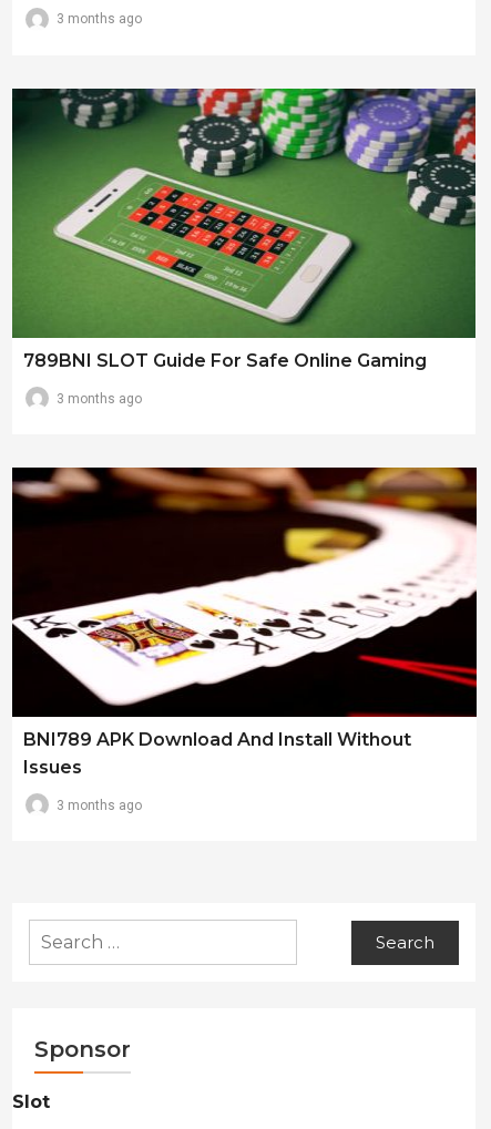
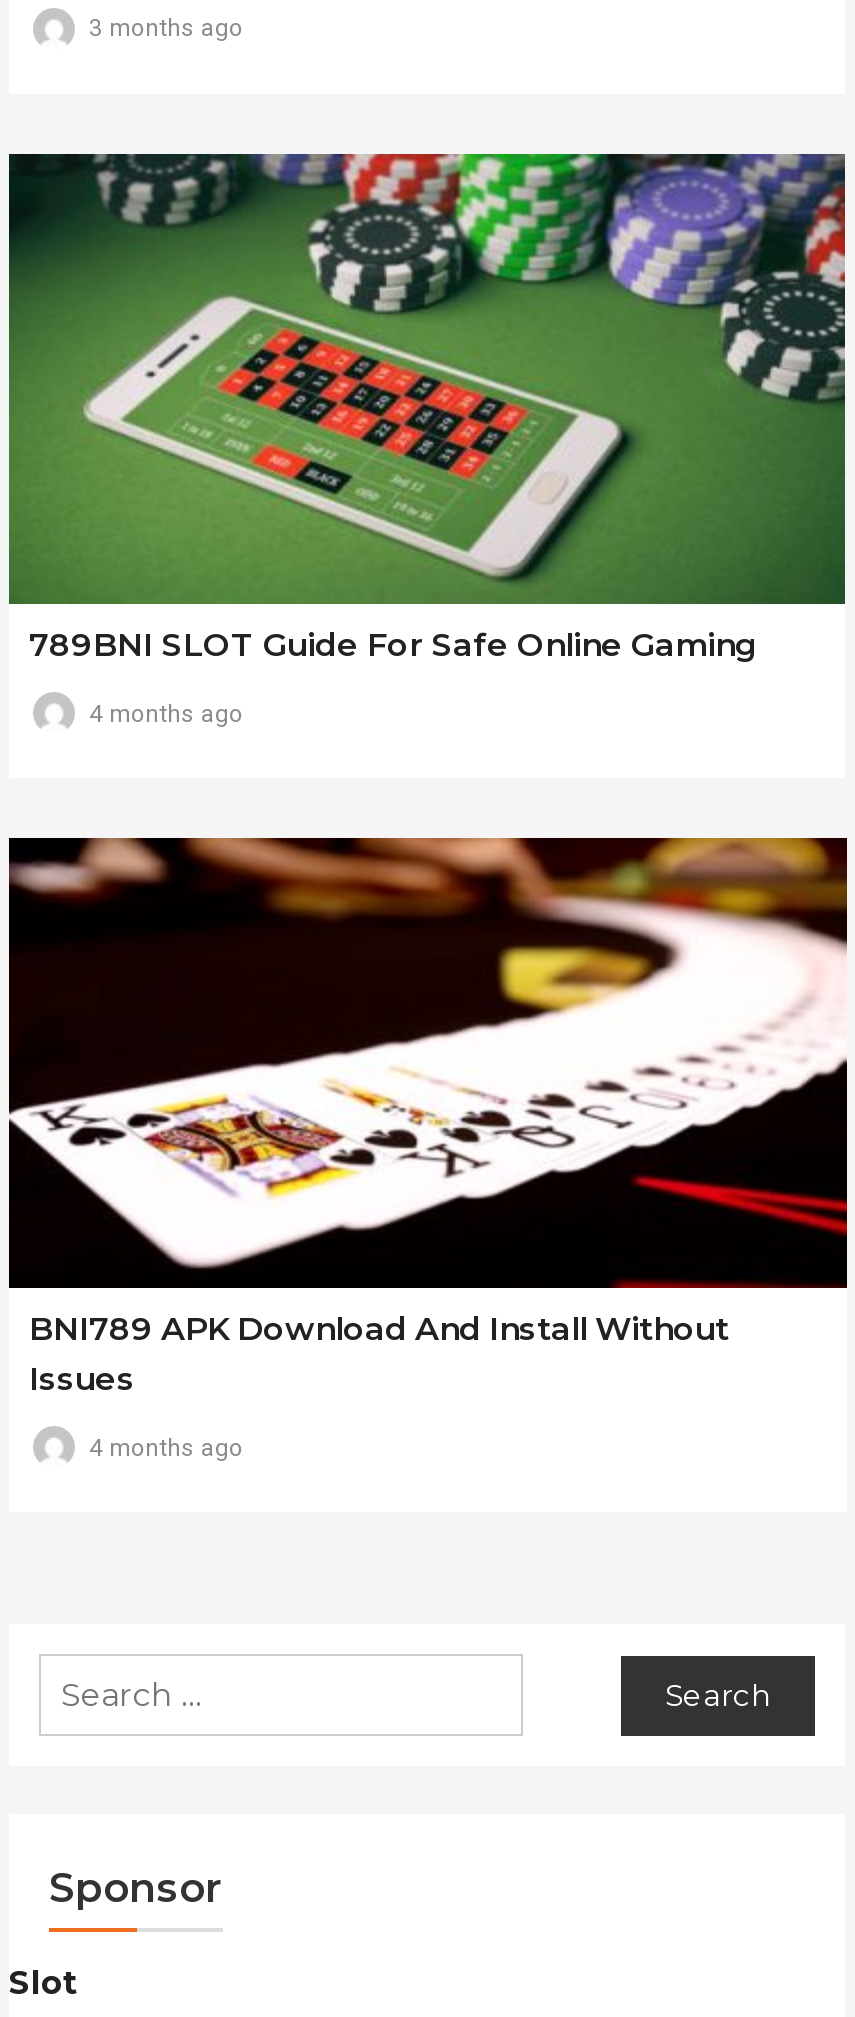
- 3 months ago
+ 4 months ago

- 3 months ago
+ 4 months ago
